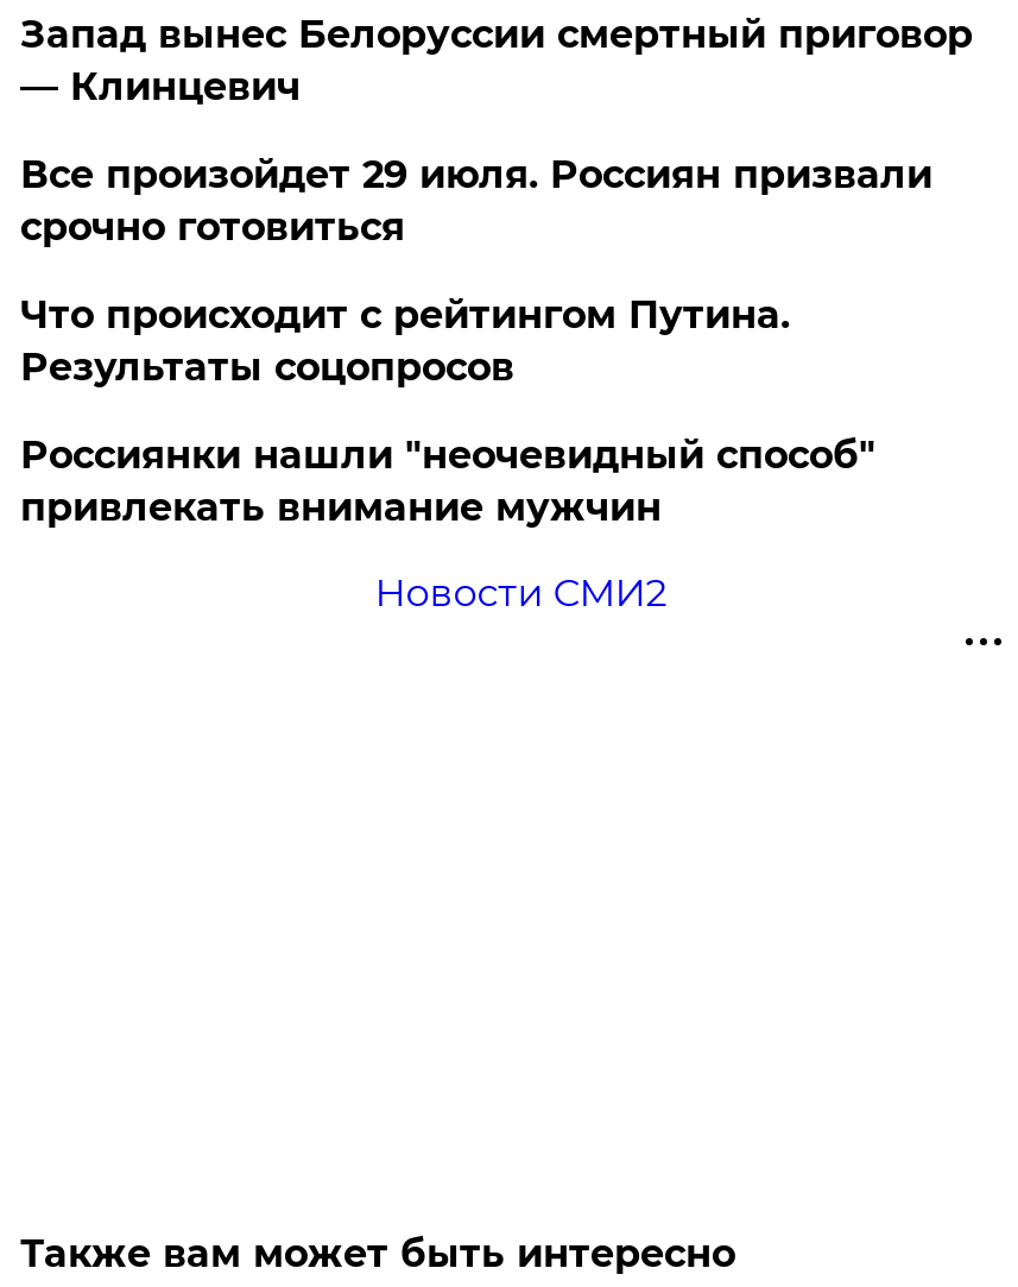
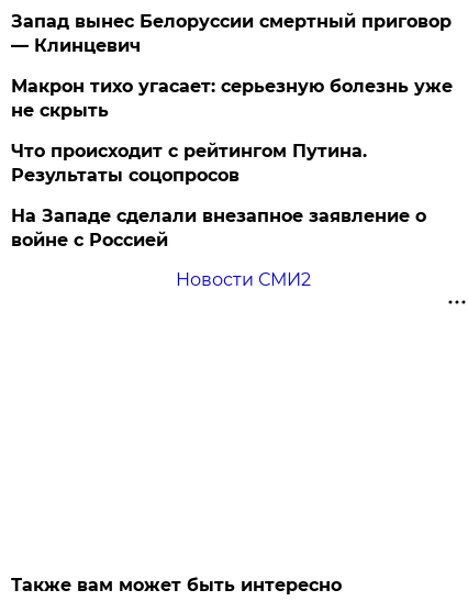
- Все произойдет 29 июля. Россиян призвали
- срочно готовиться
+ Макрон тихо угасает: серьезную болезнь уже
+ не скрыть

- Россиянки нашли "неочевидный способ"
- привлекать внимание мужчин
+ На Западе сделали внезапное заявление о
+ войне с Россией
